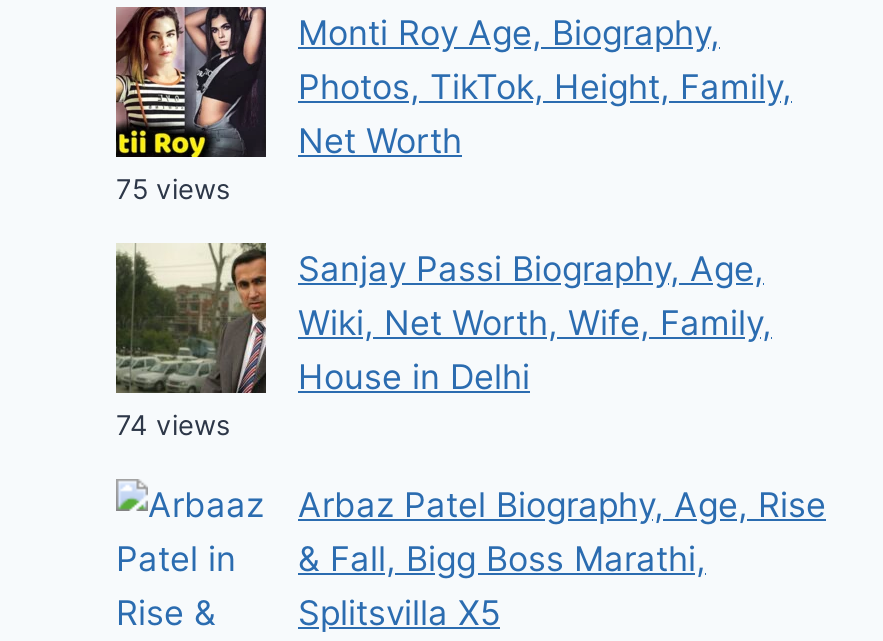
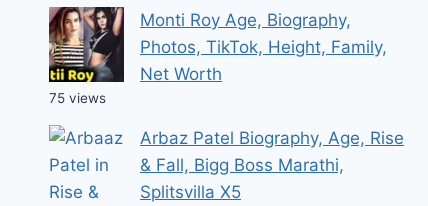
- [image]
- Sanjay Passi Biography, Age,
- Wiki, Net Worth, Wife, Family,
- House in Delhi
- 74 views
